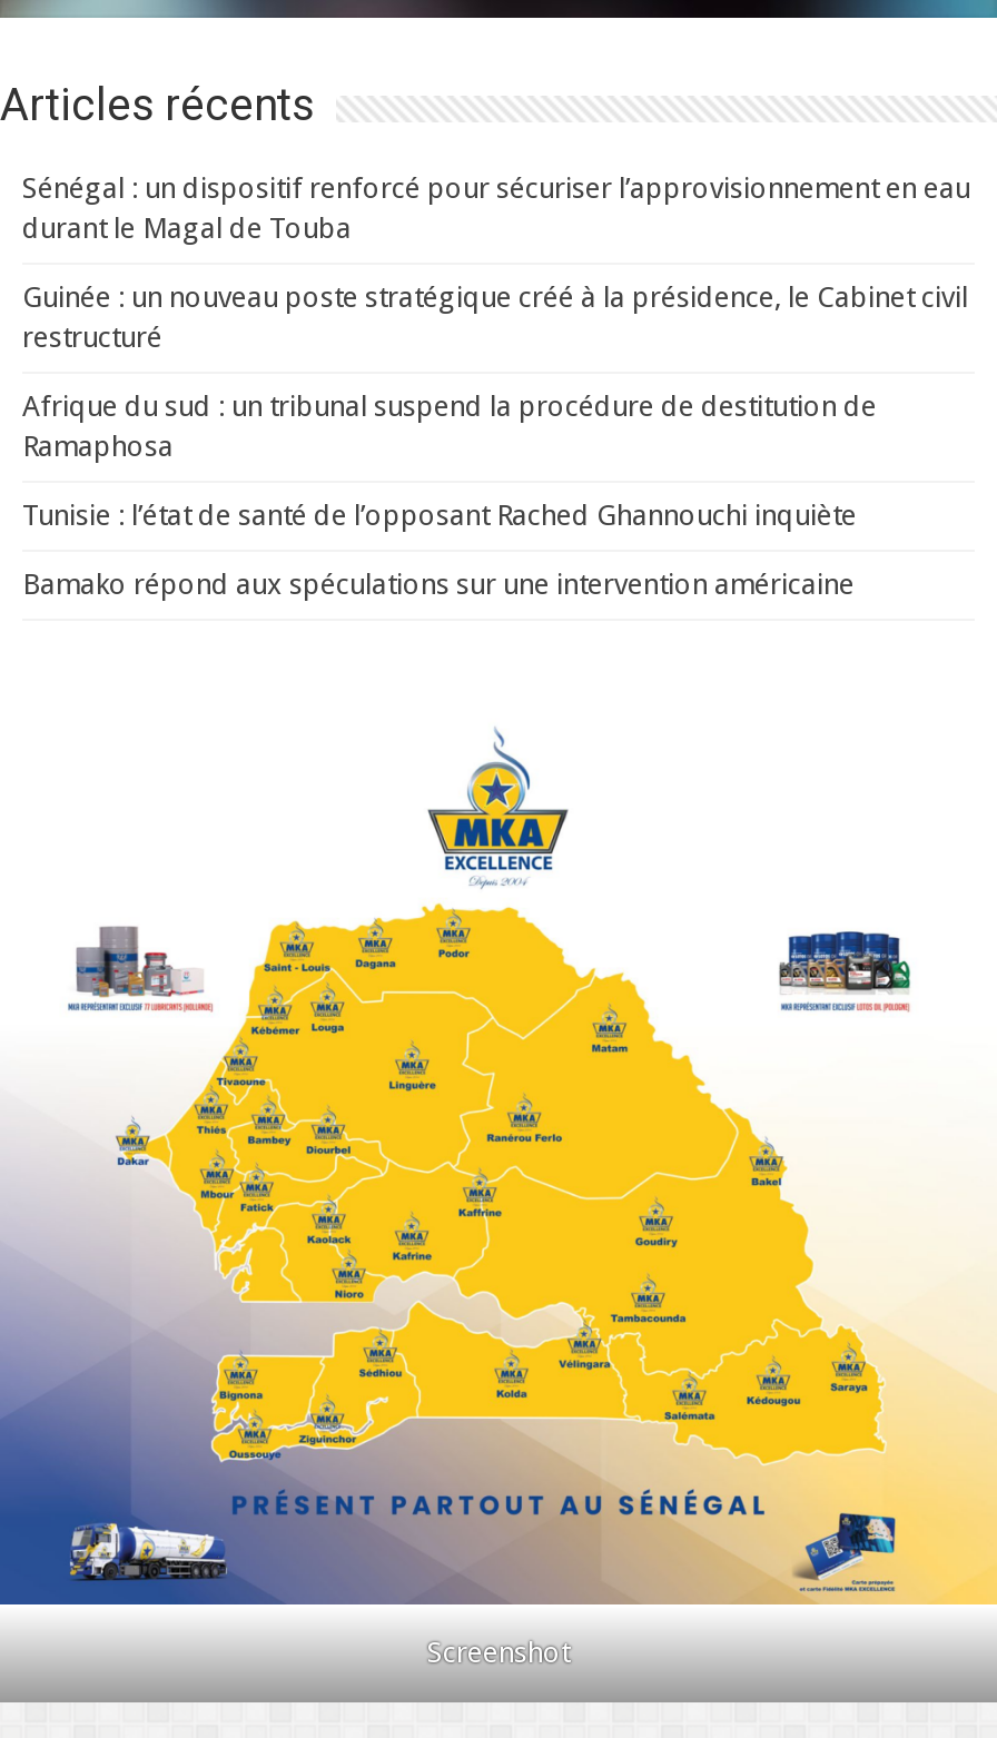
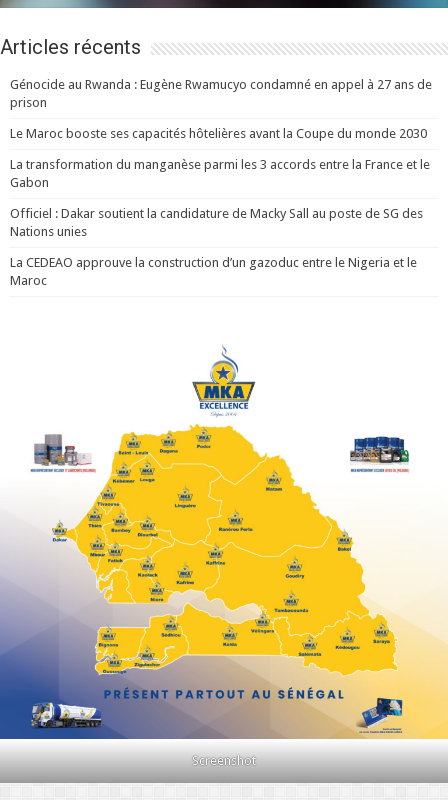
- Sénégal : un dispositif renforcé pour sécuriser l’approvisionnement en eau
- durant le Magal de Touba
+ Génocide au Rwanda : Eugène Rwamucyo condamné en appel à 27 ans de
+ prison

- Guinée : un nouveau poste stratégique créé à la présidence, le Cabinet civil
- restructuré
+ Le Maroc booste ses capacités hôtelières avant la Coupe du monde 2030

- Afrique du sud : un tribunal suspend la procédure de destitution de
- Ramaphosa
+ La transformation du manganèse parmi les 3 accords entre la France et le
+ Gabon

- Tunisie : l’état de santé de l’opposant Rached Ghannouchi inquiète
+ Officiel : Dakar soutient la candidature de Macky Sall au poste de SG des
+ Nations unies

- Bamako répond aux spéculations sur une intervention américaine
+ La CEDEAO approuve la construction d’un gazoduc entre le Nigeria et le
+ Maroc
